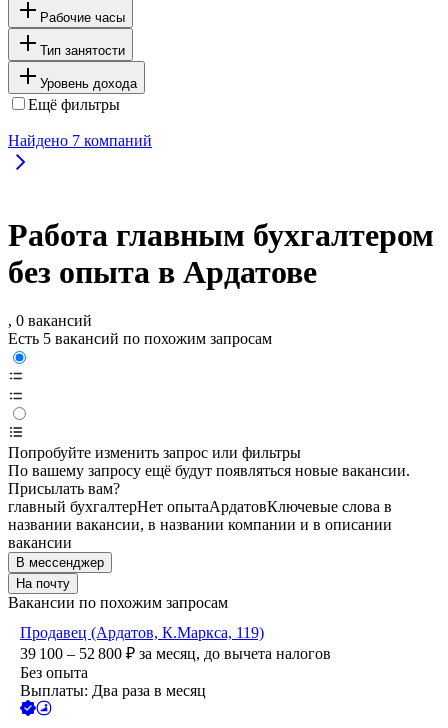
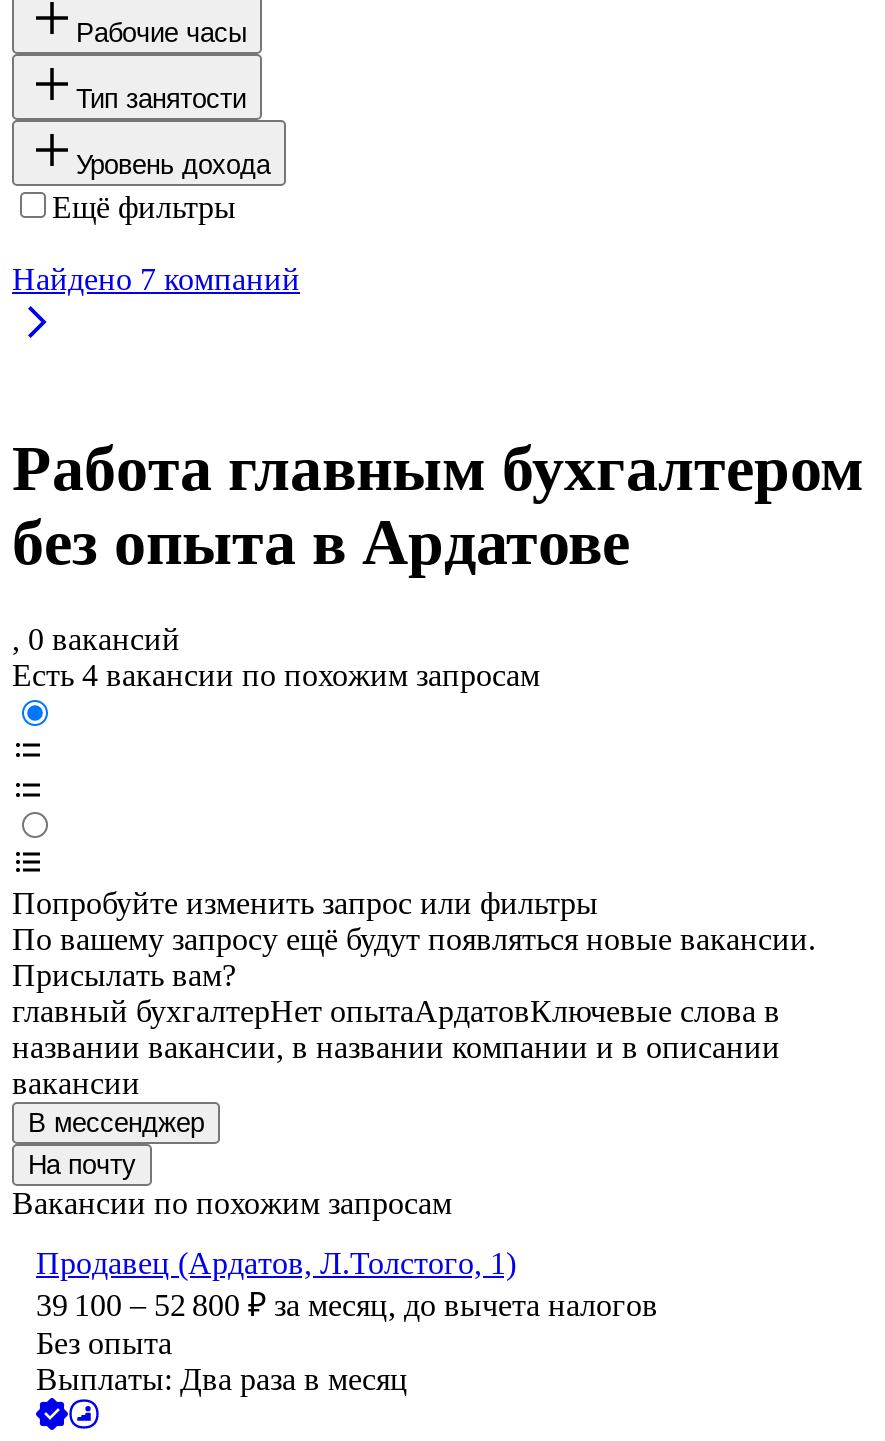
- Есть 5 вакансий по похожим запросам
+ Есть 4 вакансии по похожим запросам

- Продавец (Ардатов, К.Маркса, 119)
+ Продавец (Ардатов, Л.Толстого, 1)
